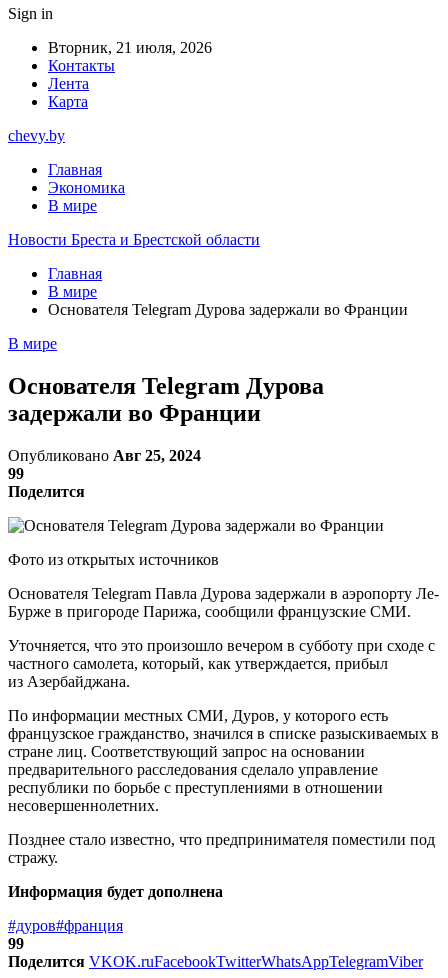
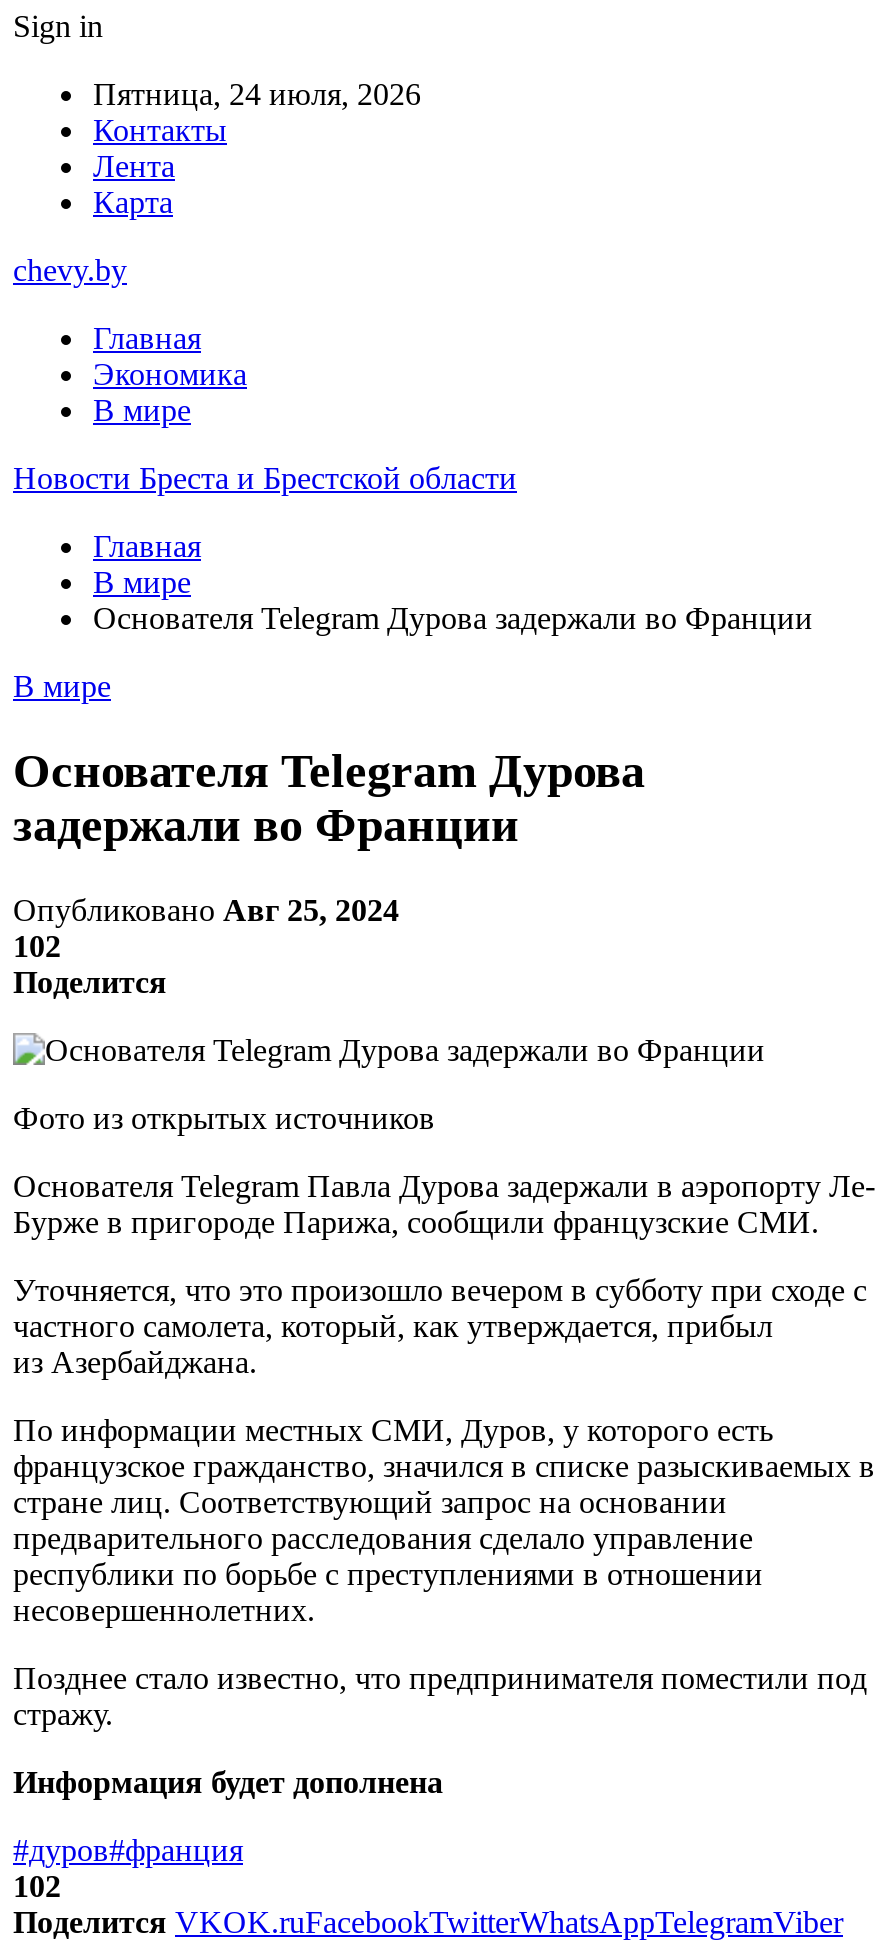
- Вторник, 21 июля, 2026
+ Пятница, 24 июля, 2026

- 99
+ 102

- 99
+ 102
